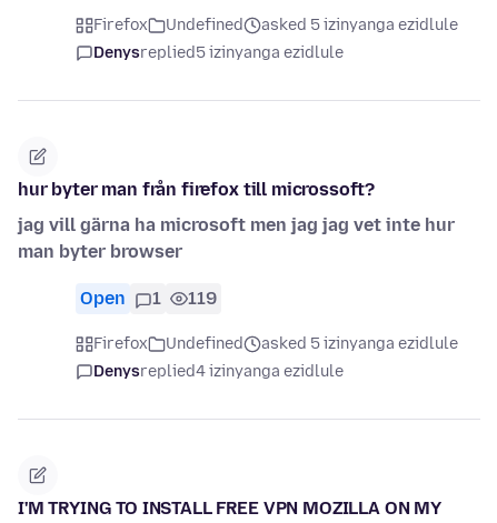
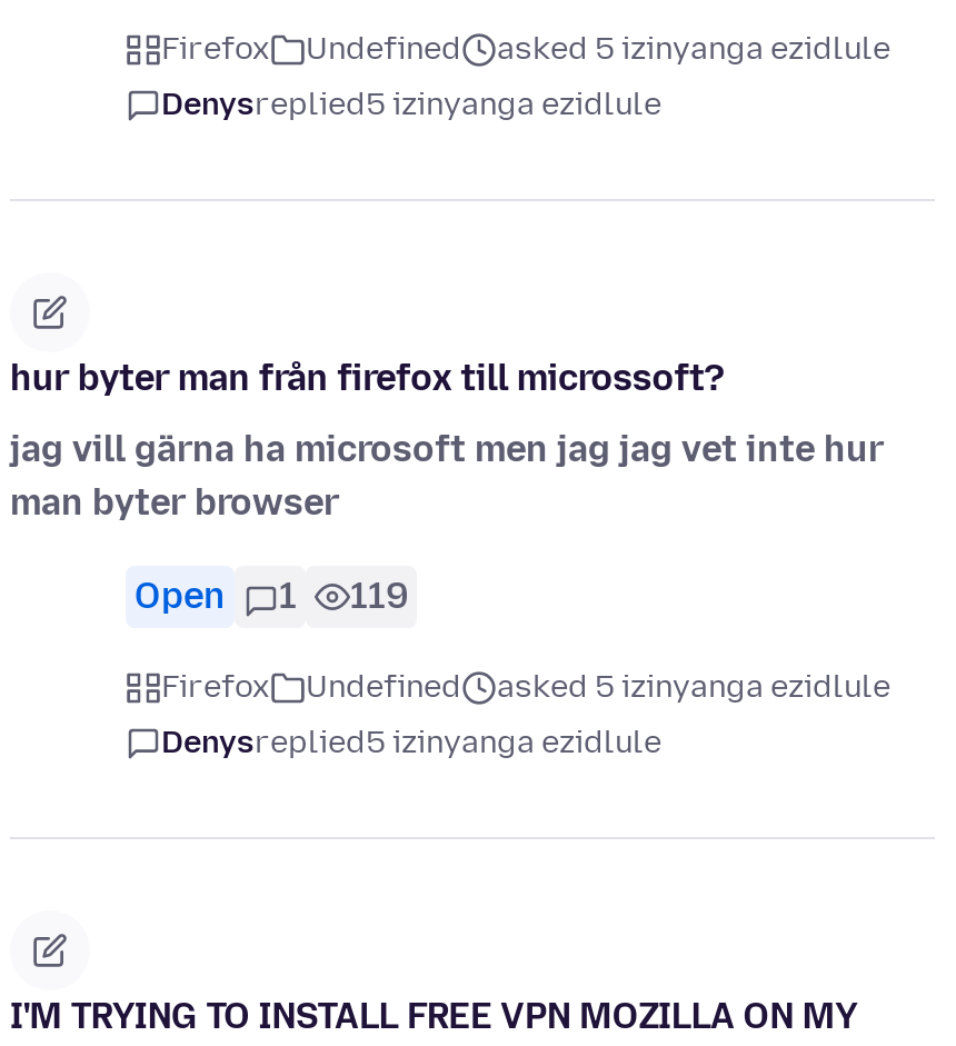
- Denysreplied4 izinyanga ezidlule
+ Denysreplied5 izinyanga ezidlule
